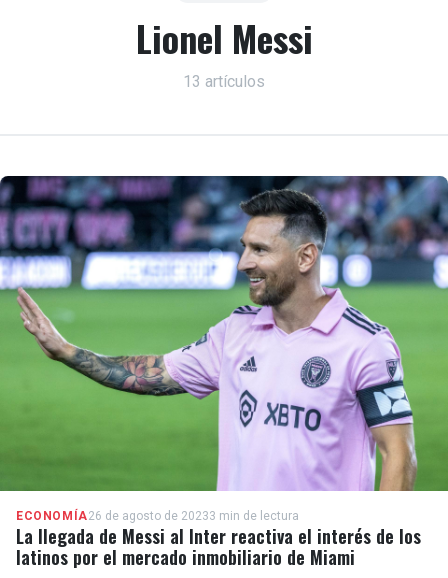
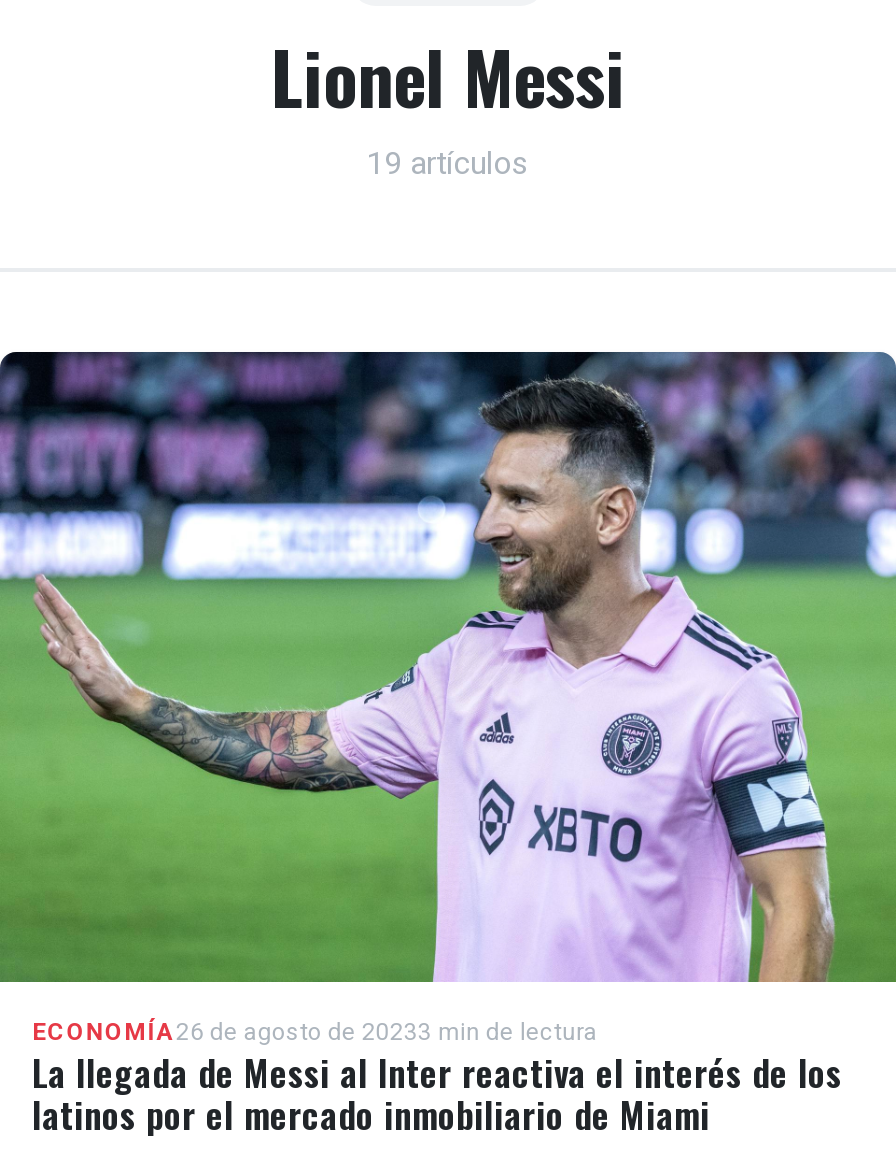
- 13 artículos
+ 19 artículos
